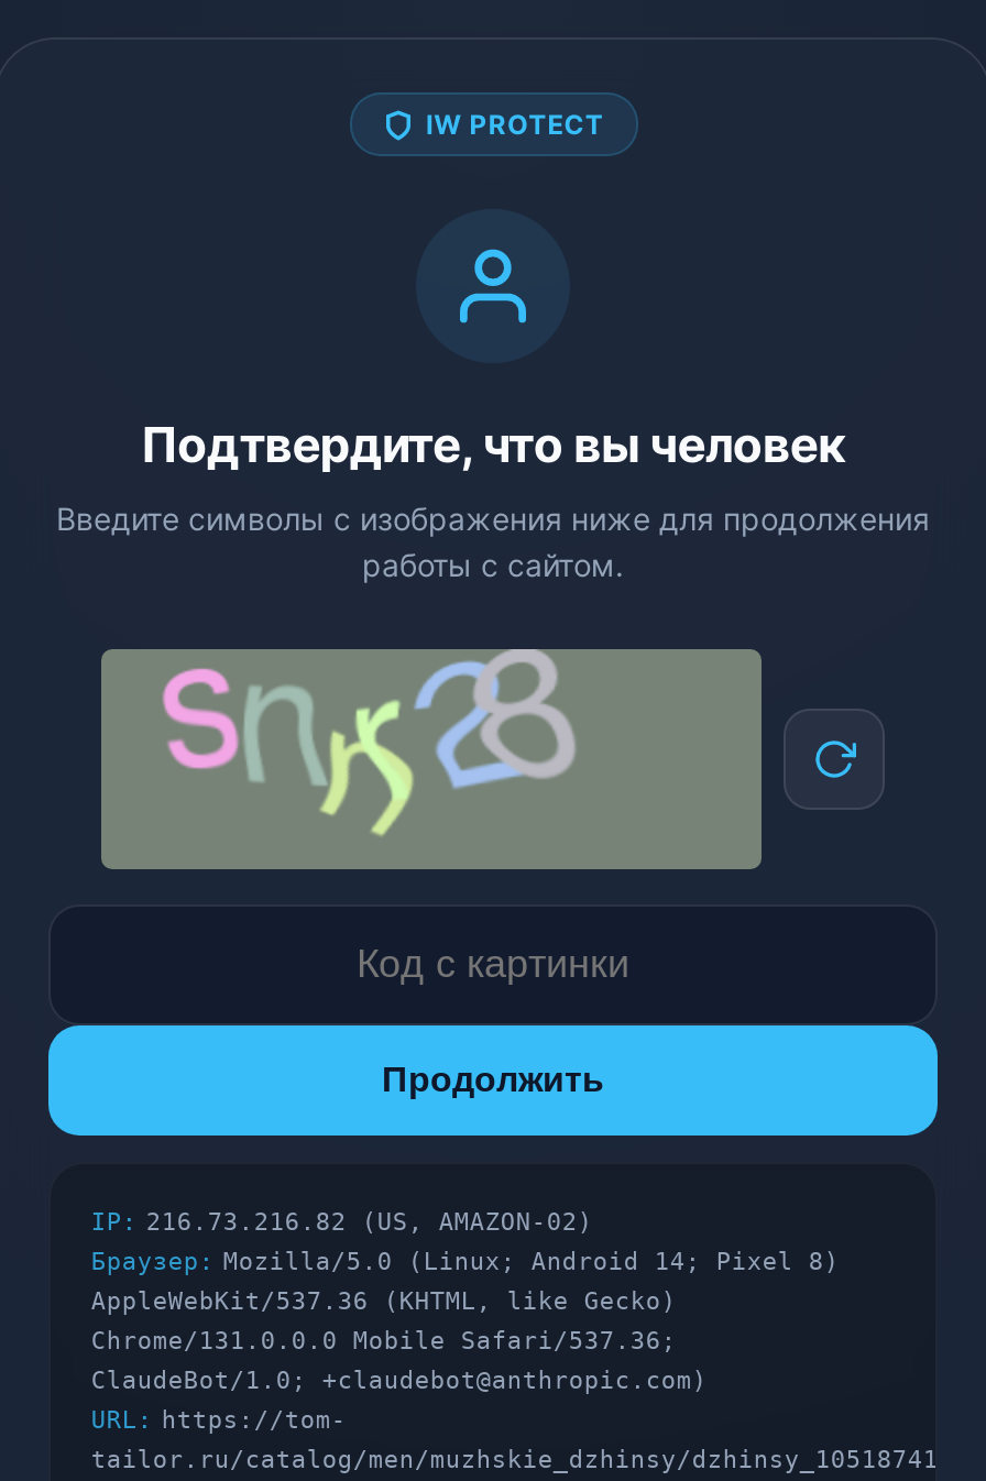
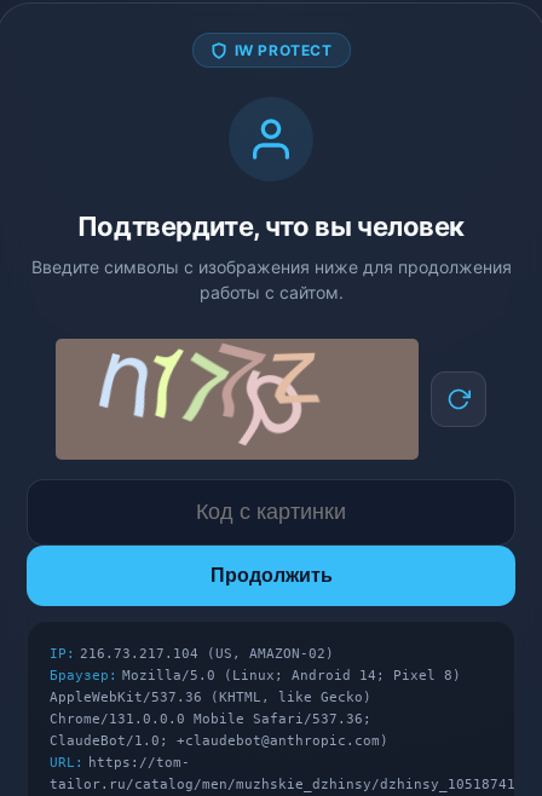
- [image]
+ [image]

- IP: 216.73.216.82 (US, AMAZON-02)
+ IP: 216.73.217.104 (US, AMAZON-02)
